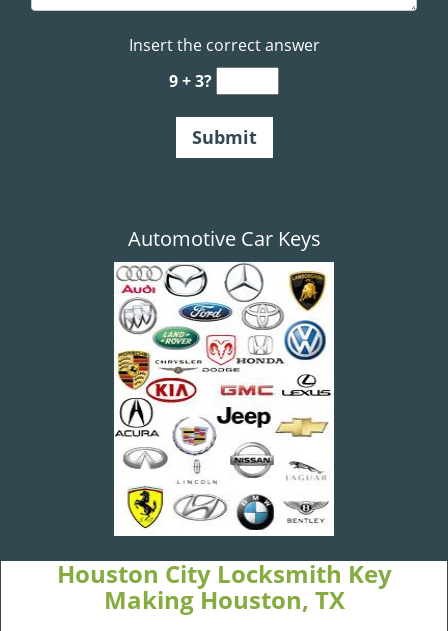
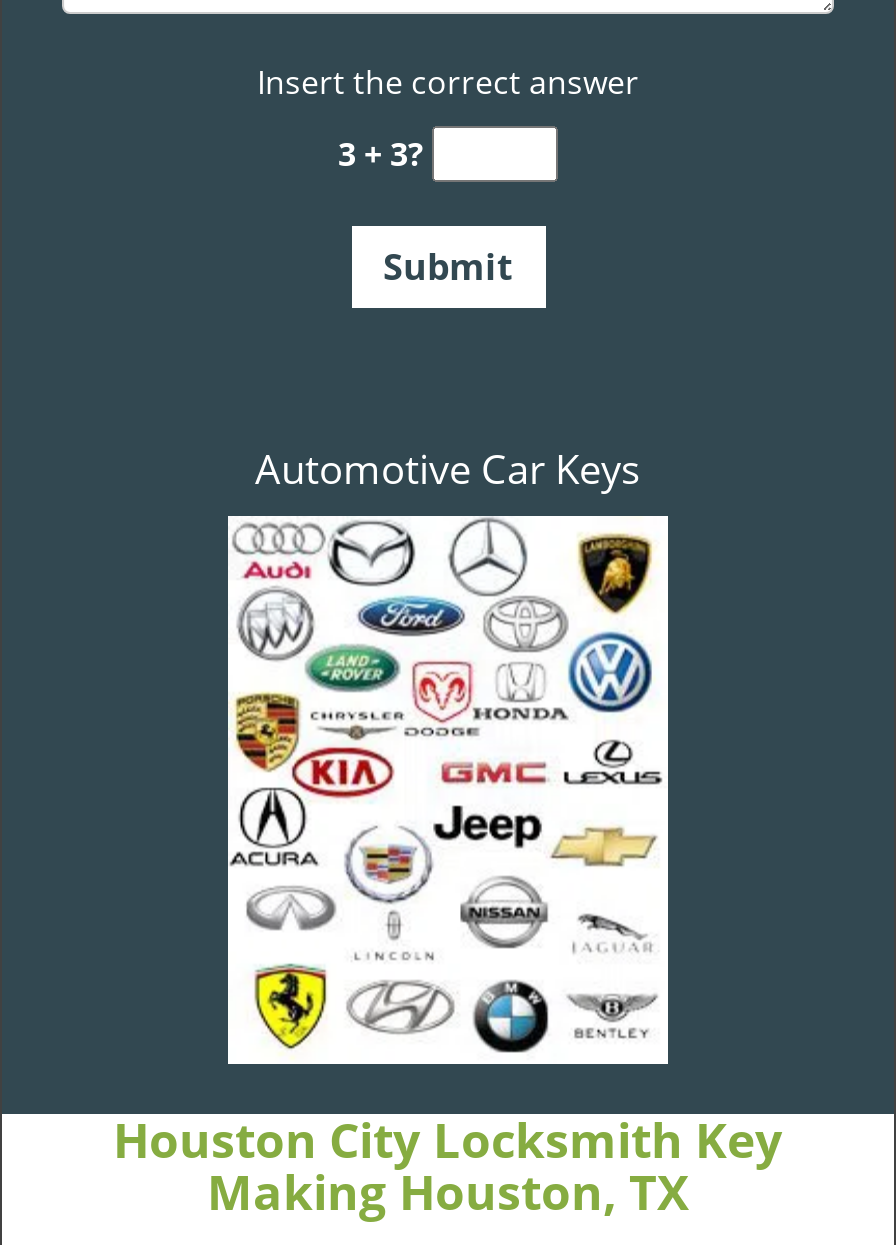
- 9 + 3?
+ 3 + 3?
